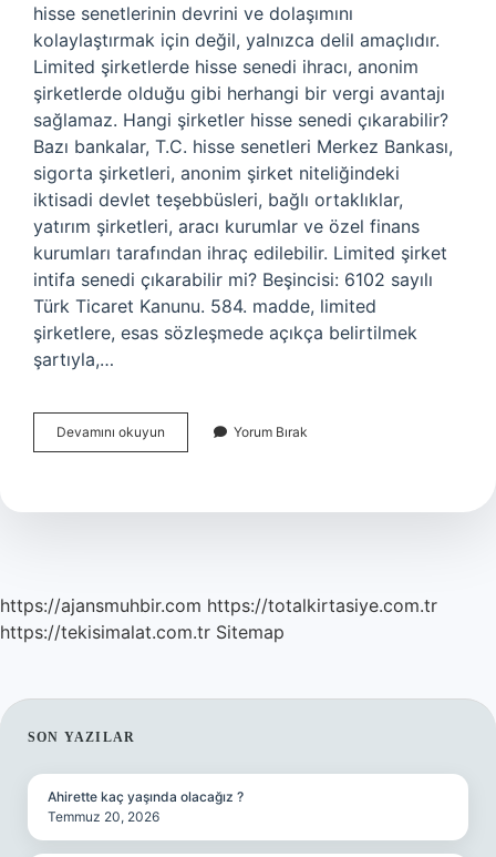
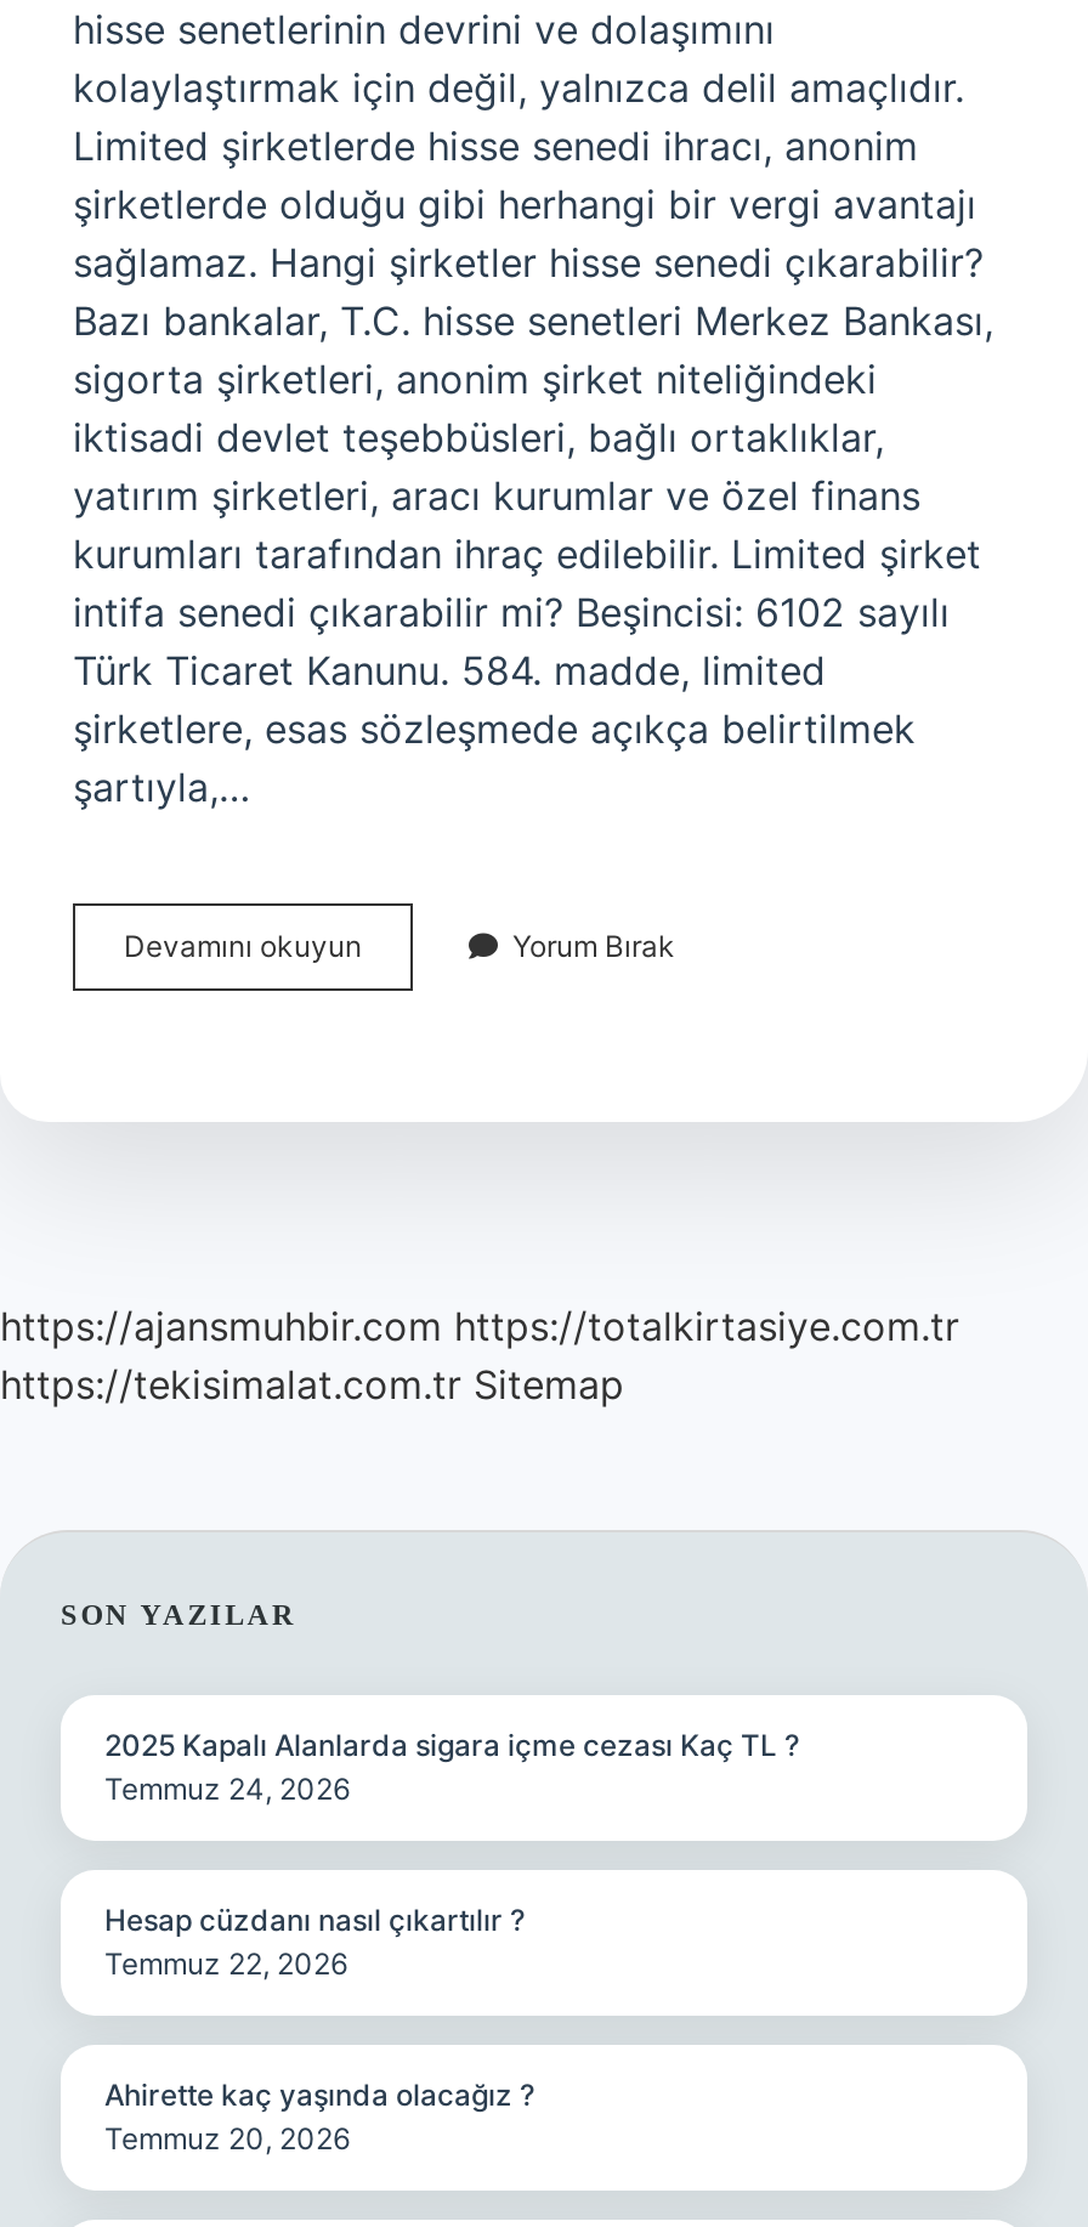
+ 2025 Kapalı Alanlarda sigara içme cezası Kaç TL ?
+ Temmuz 24, 2026

+ Hesap cüzdanı nasıl çıkartılır ?
+ Temmuz 22, 2026
